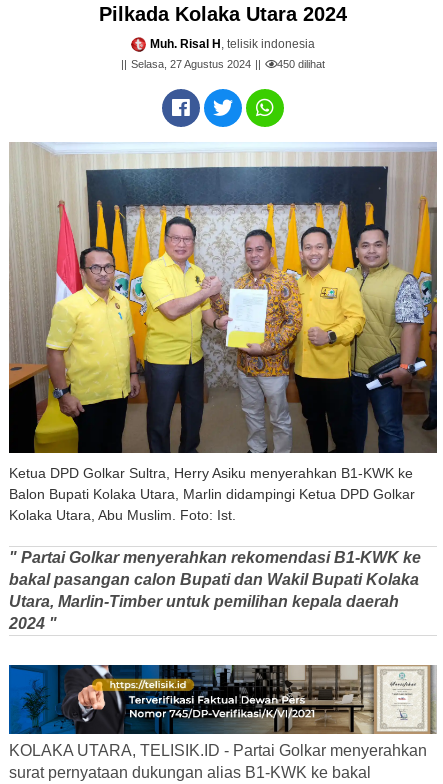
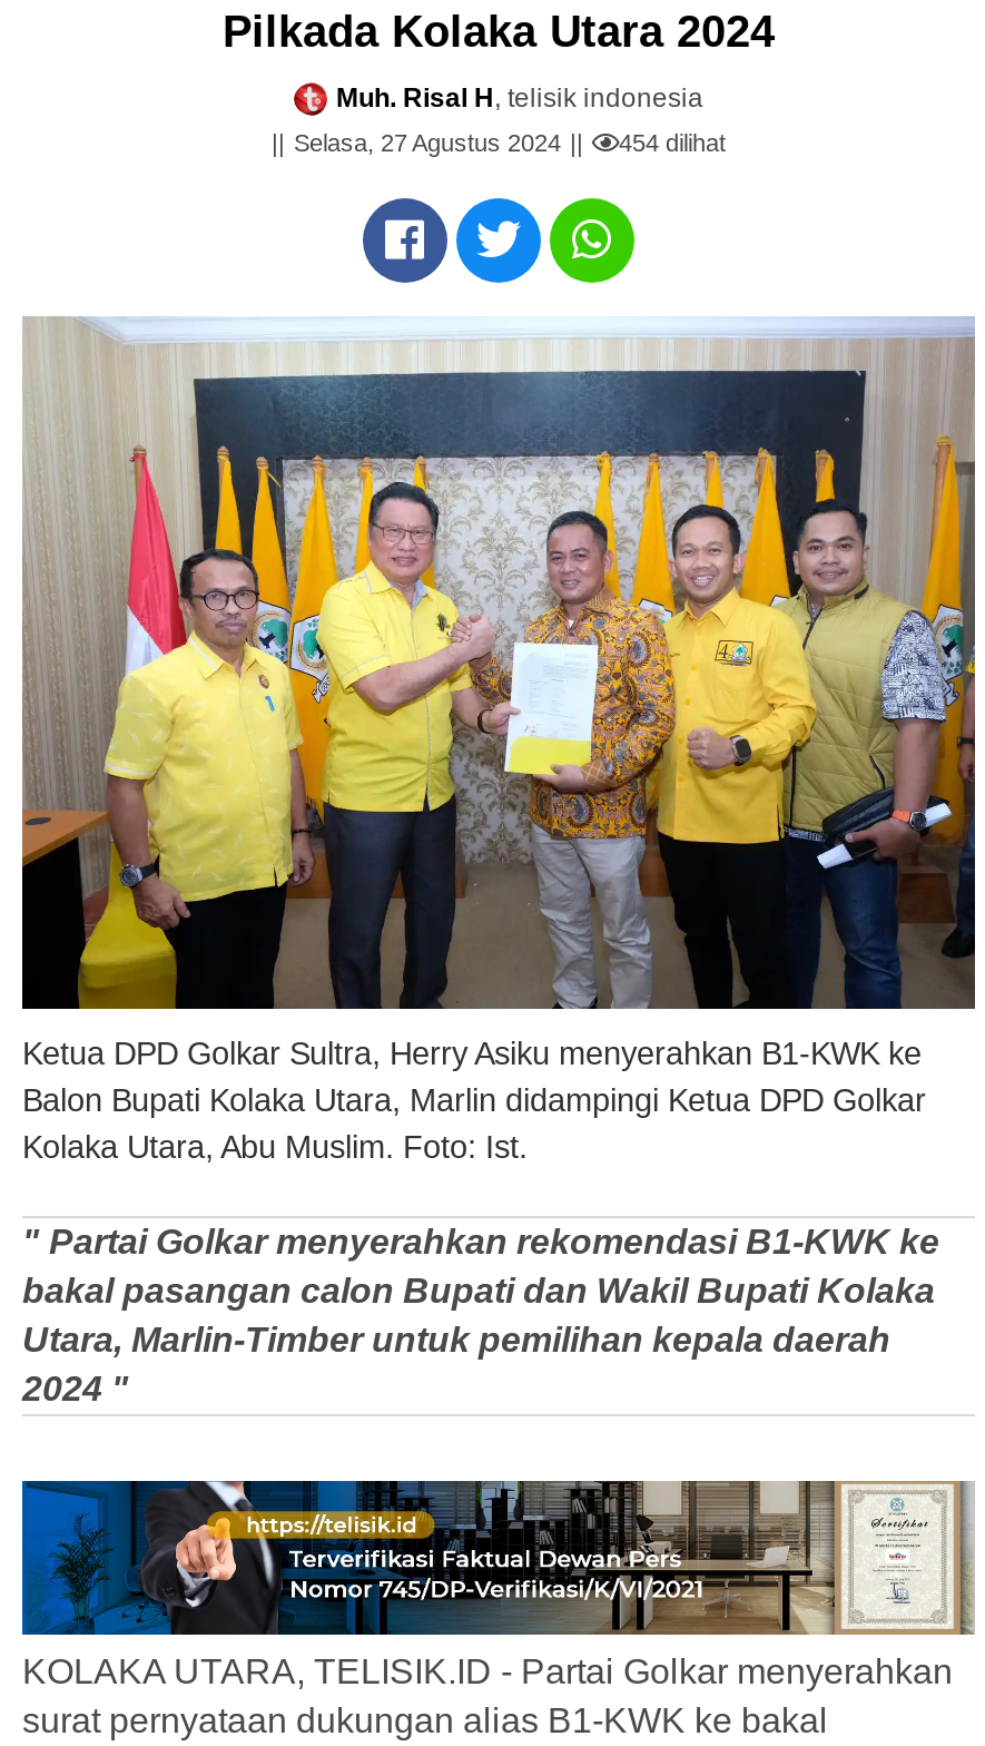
- 450 dilihat
+ 454 dilihat
